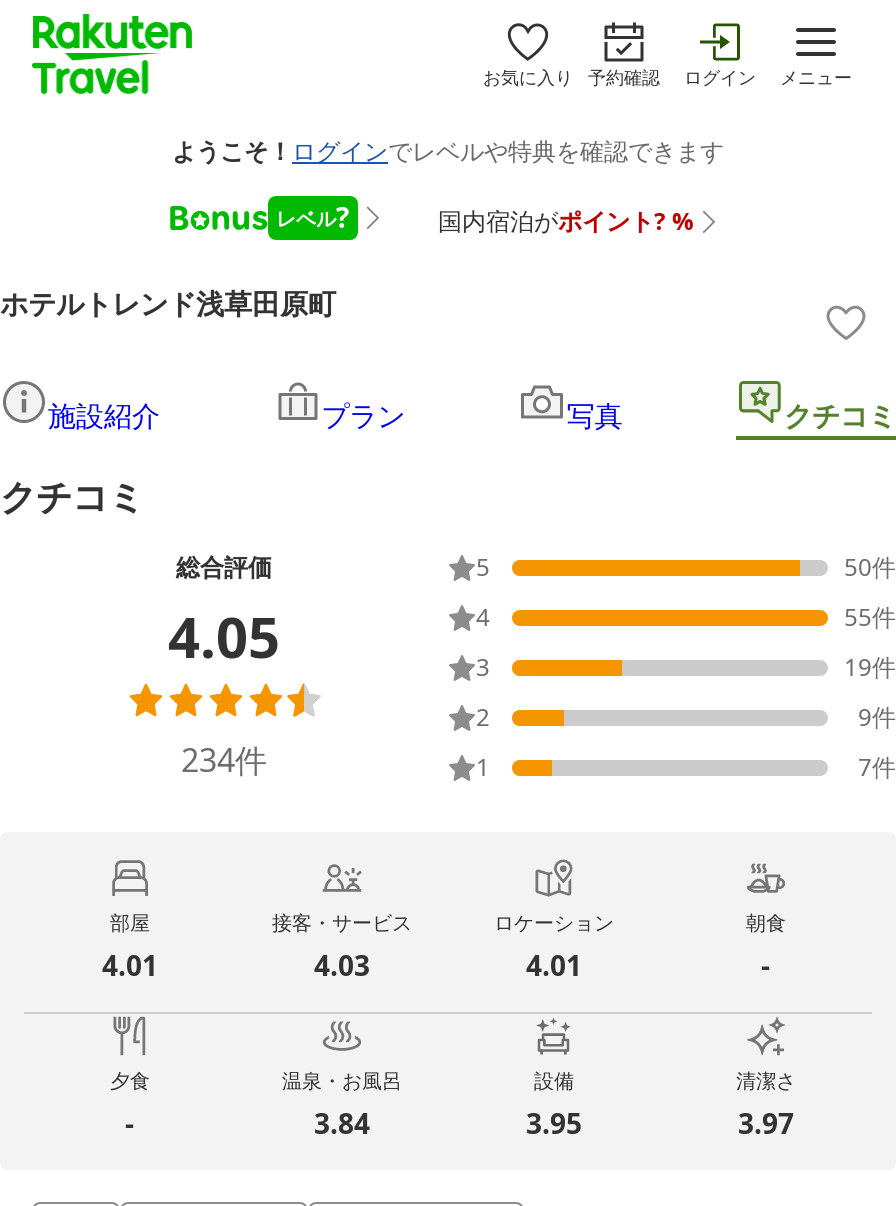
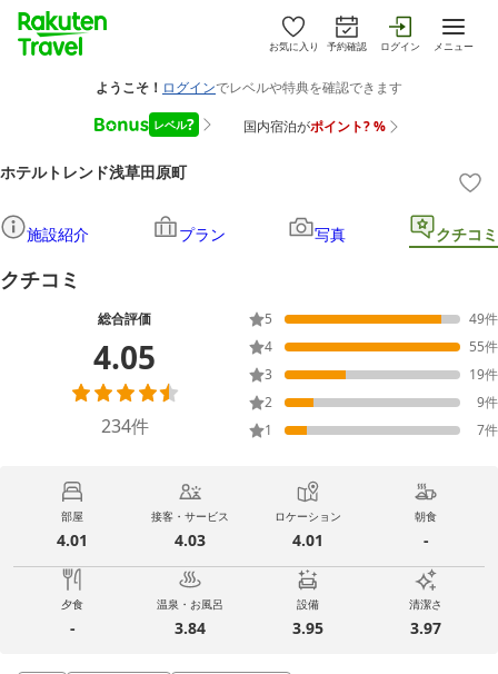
- 50件
+ 49件
